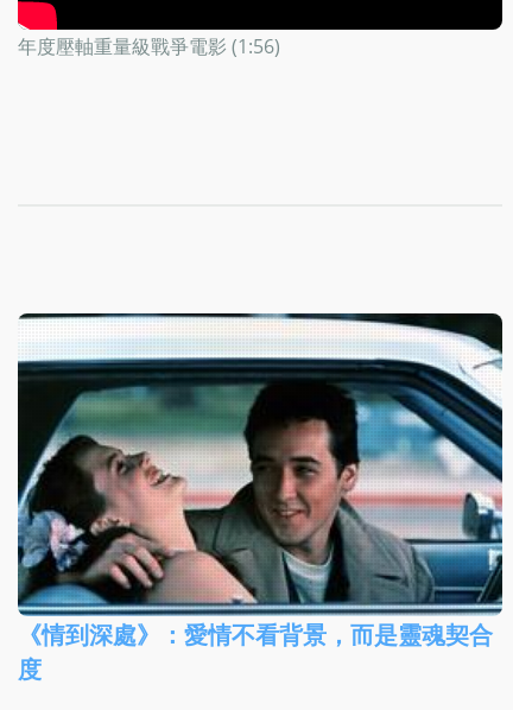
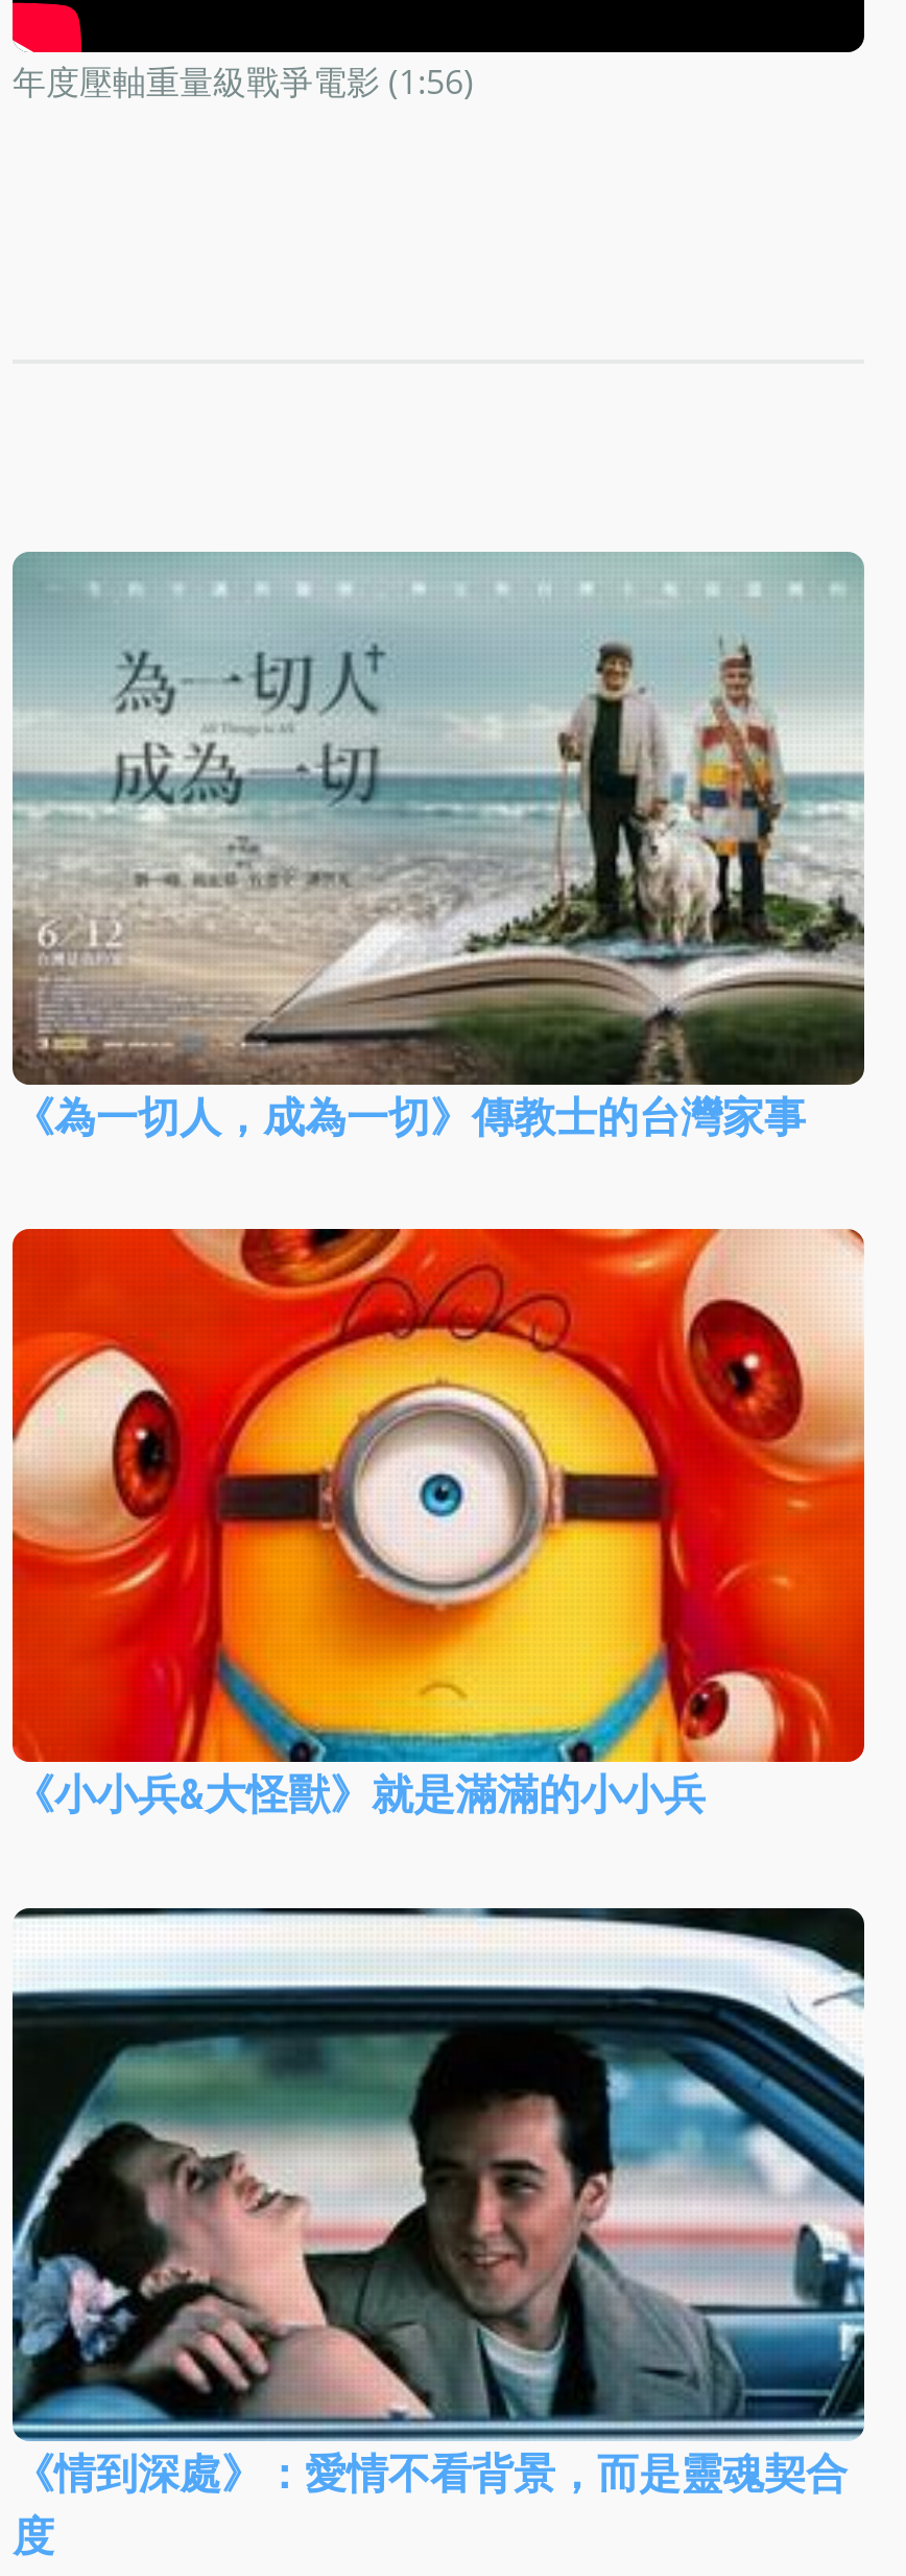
+ [image]
+ 《為一切人，成為一切》傳教士的台灣家事

+ [image]
+ 《小小兵&大怪獸》就是滿滿的小小兵
